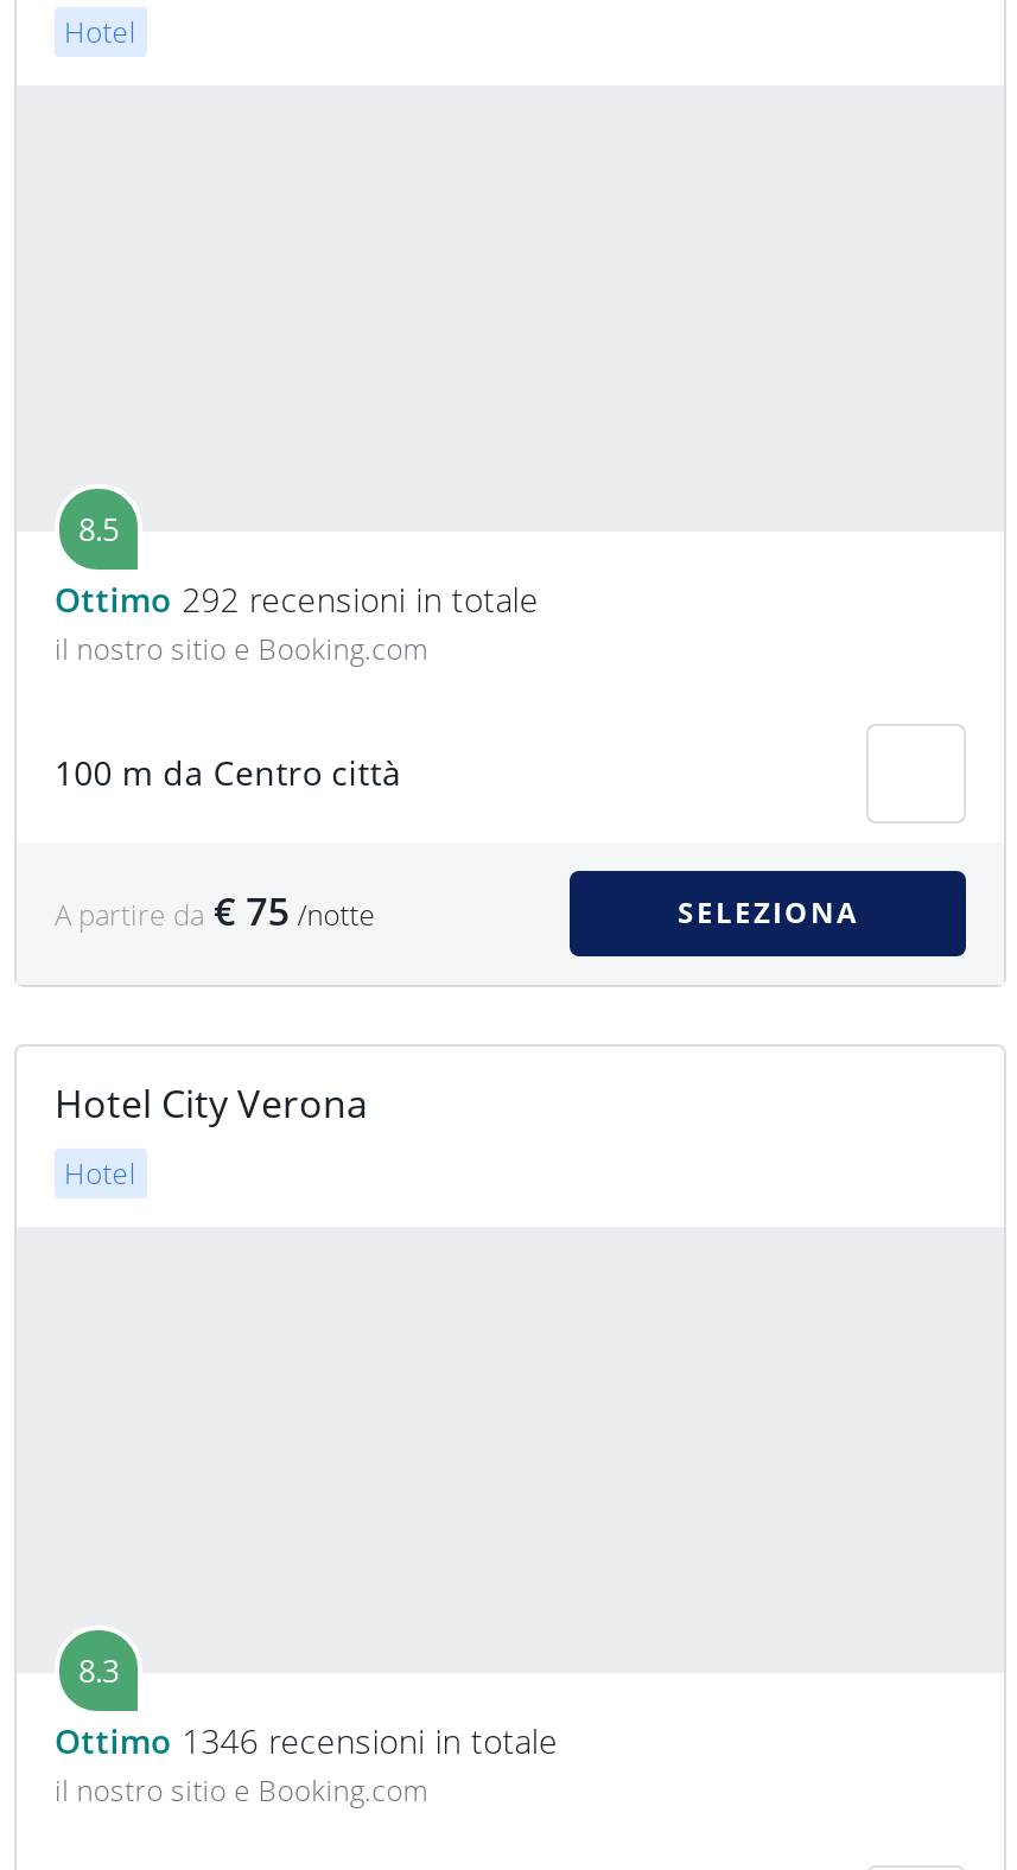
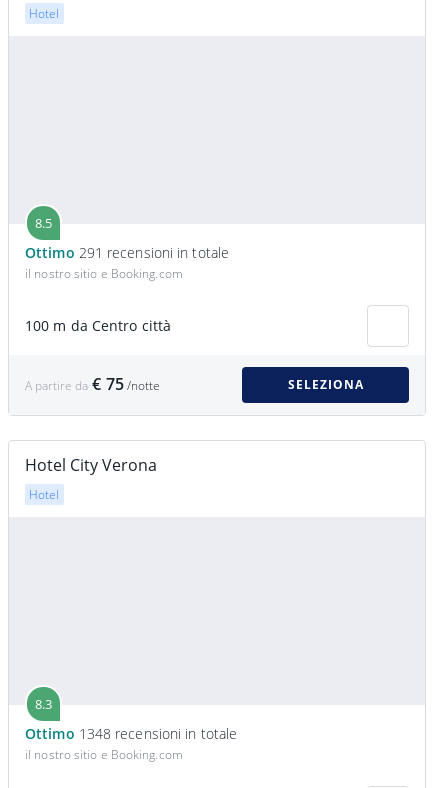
- Ottimo 292 recensioni in totale
+ Ottimo 291 recensioni in totale

- Ottimo 1346 recensioni in totale
+ Ottimo 1348 recensioni in totale
